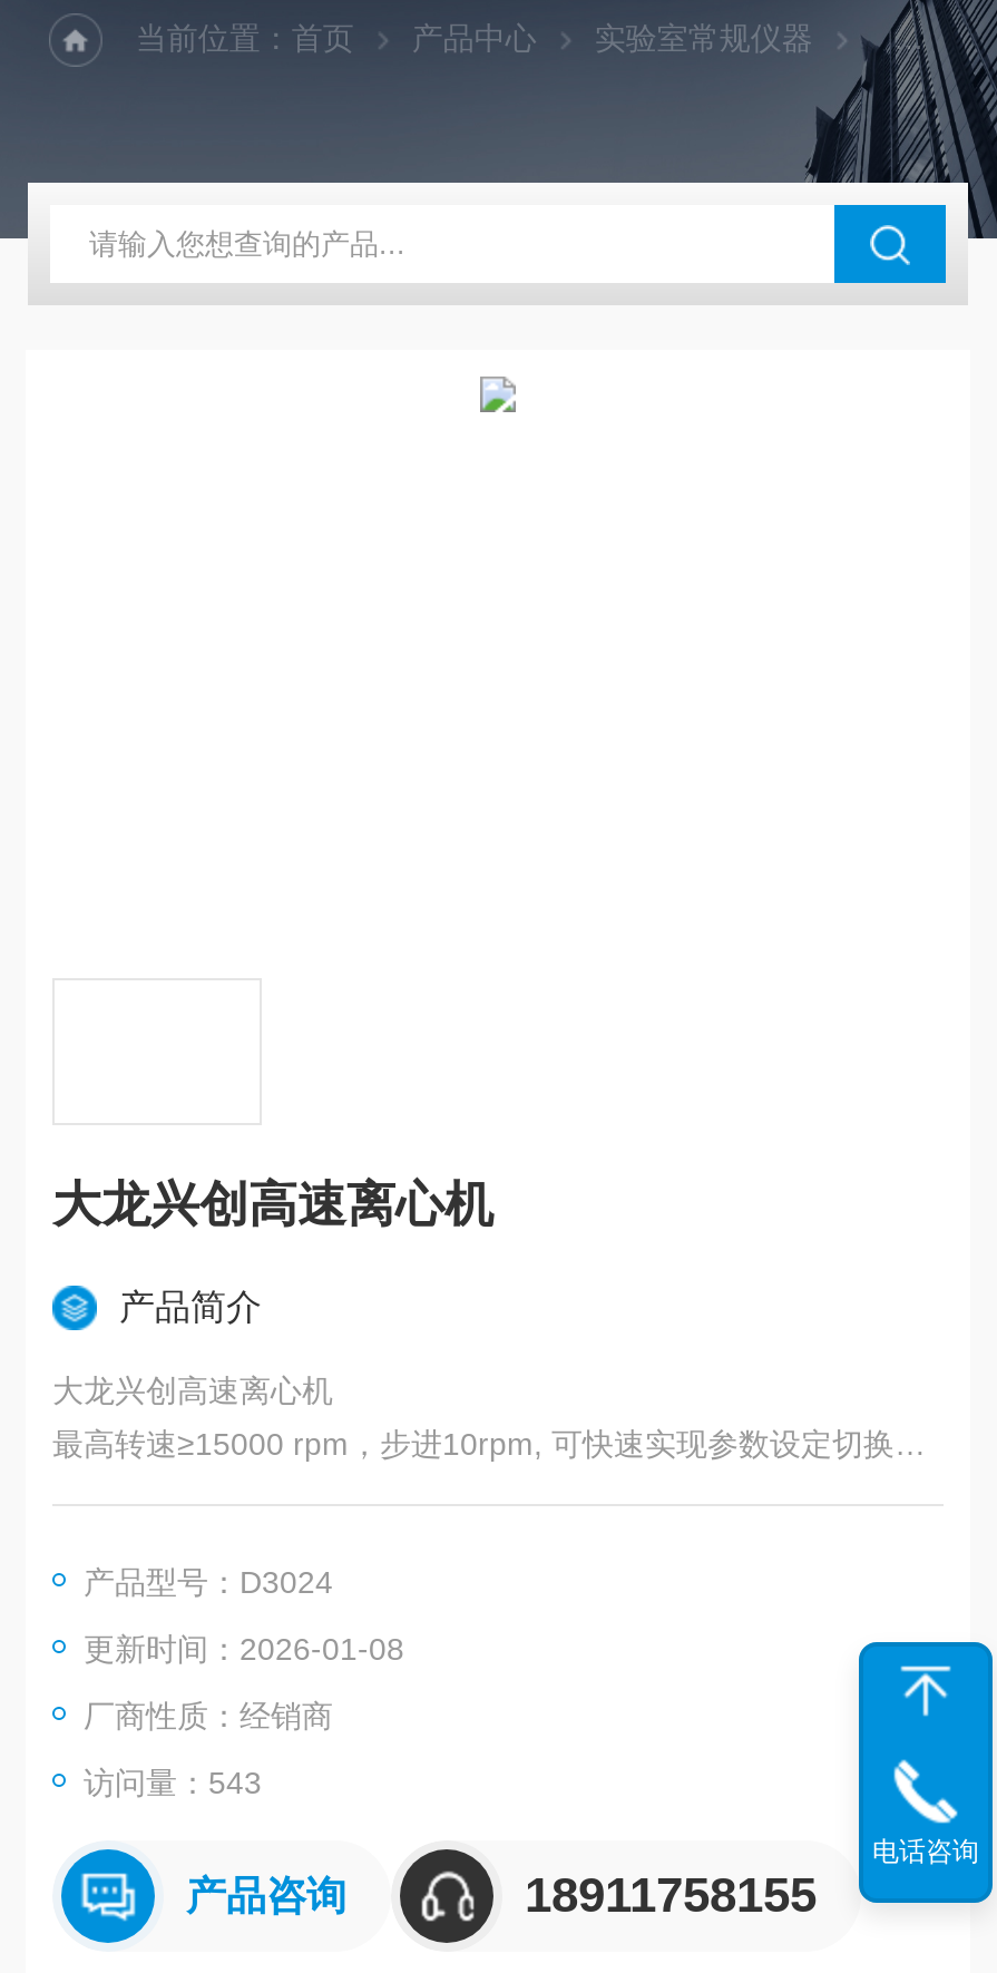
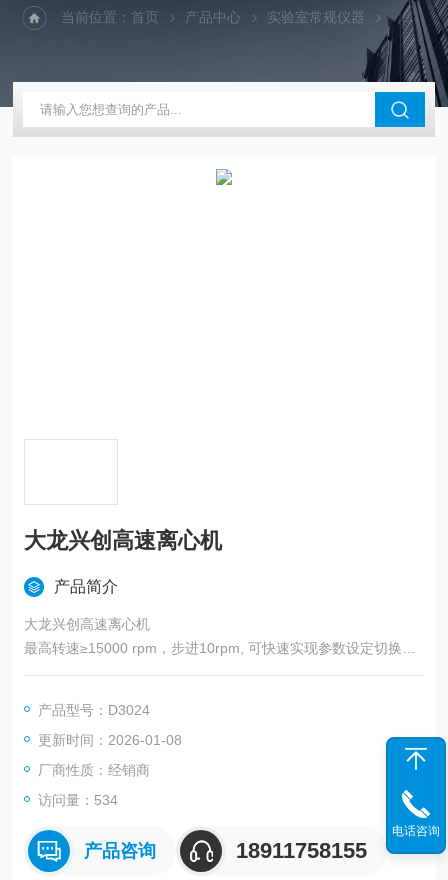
- 访问量：543
+ 访问量：534
